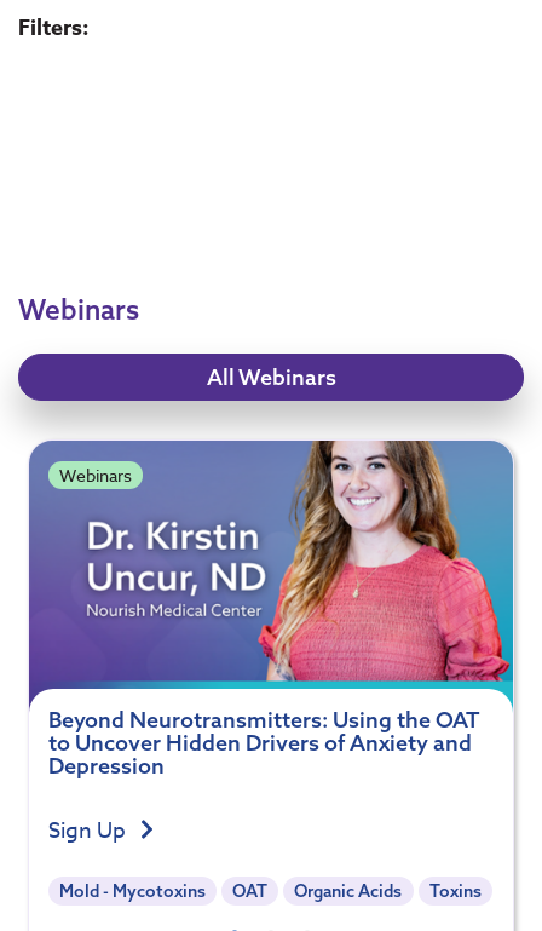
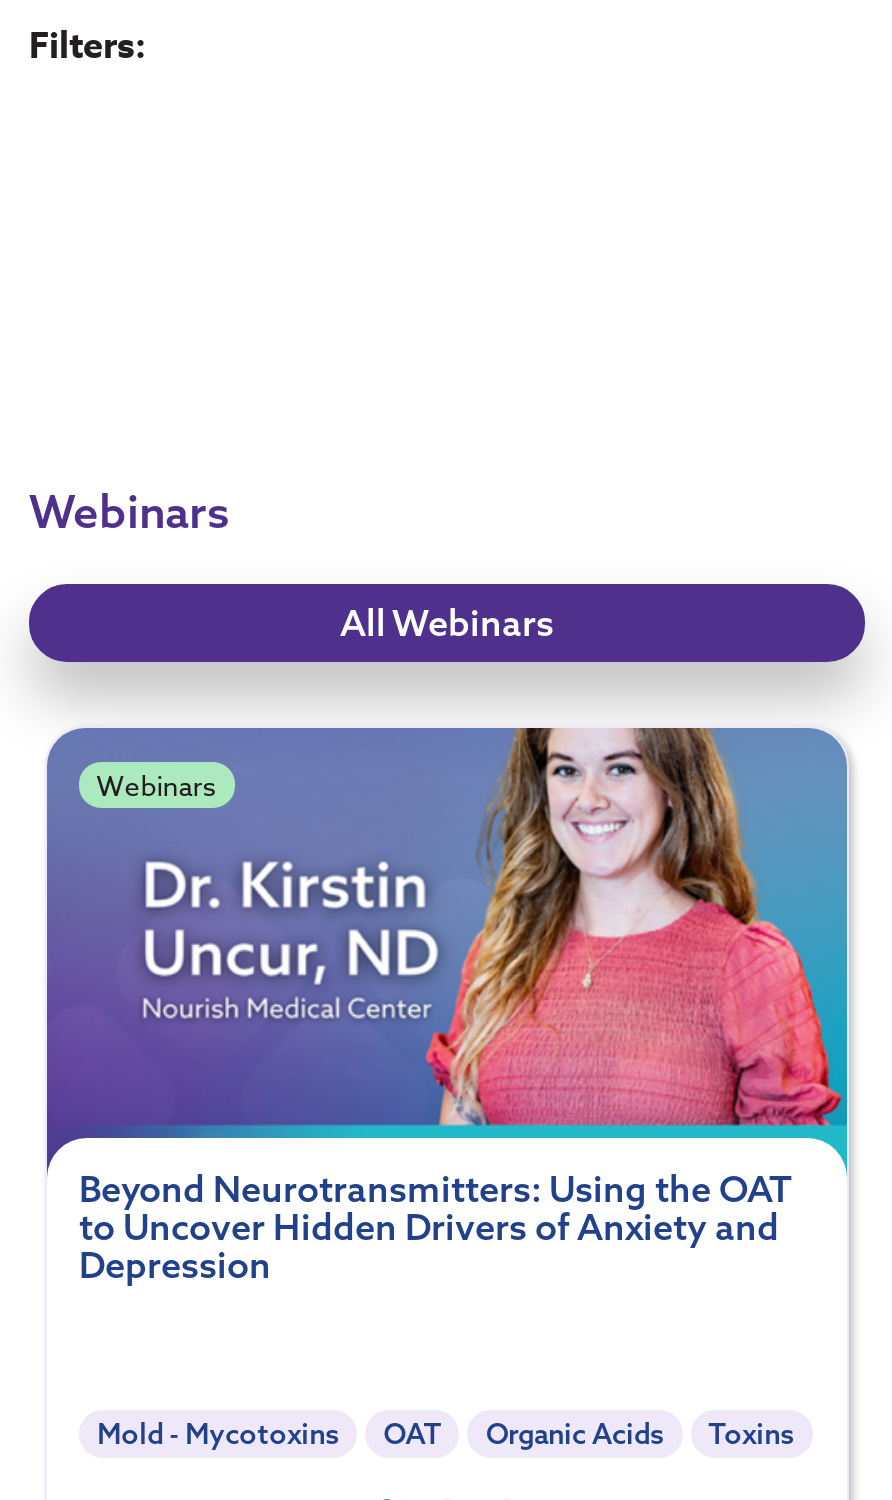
- Sign Up
